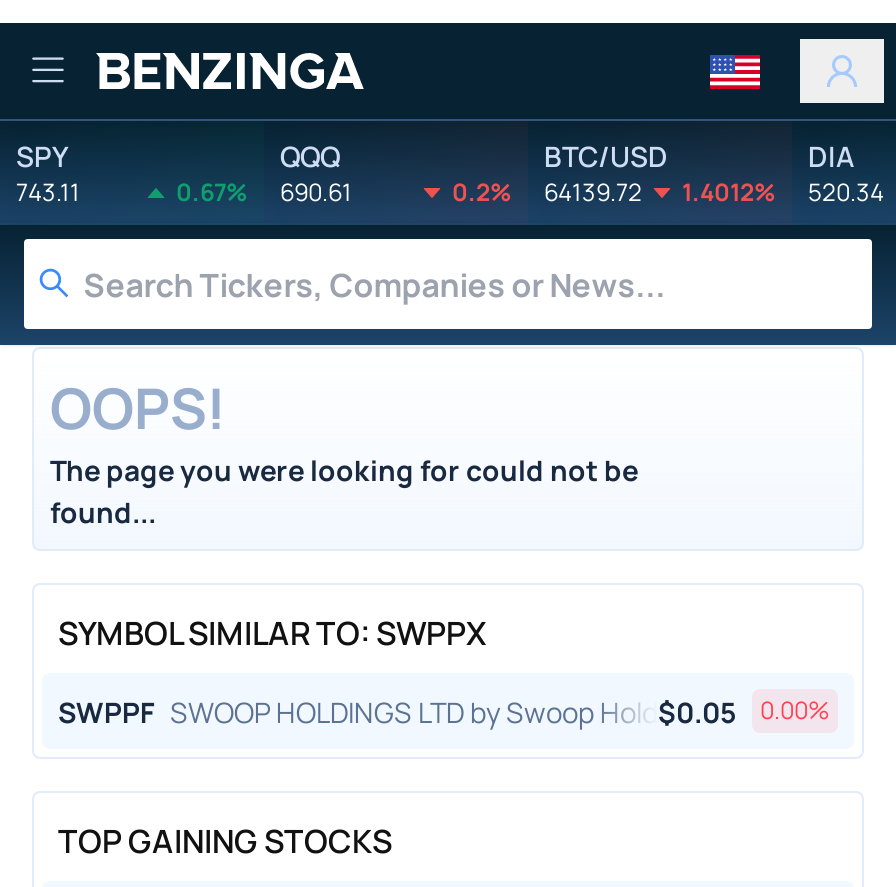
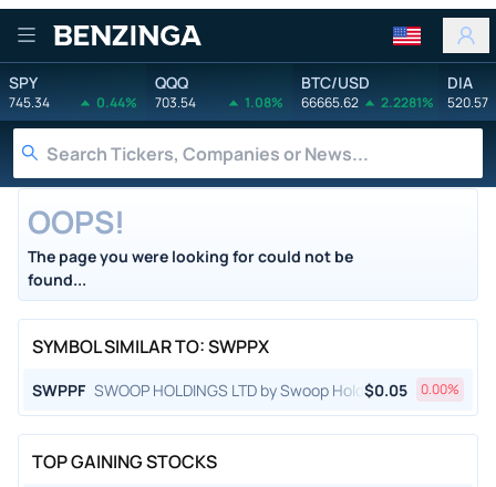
- 743.11
+ 745.34

- 0.67%
+ 0.44%

- 690.61
+ 703.54

- 0.2%
+ 1.08%

- 64139.72
+ 66665.62

- 1.4012%
+ 2.2281%

- 520.34
+ 520.57
